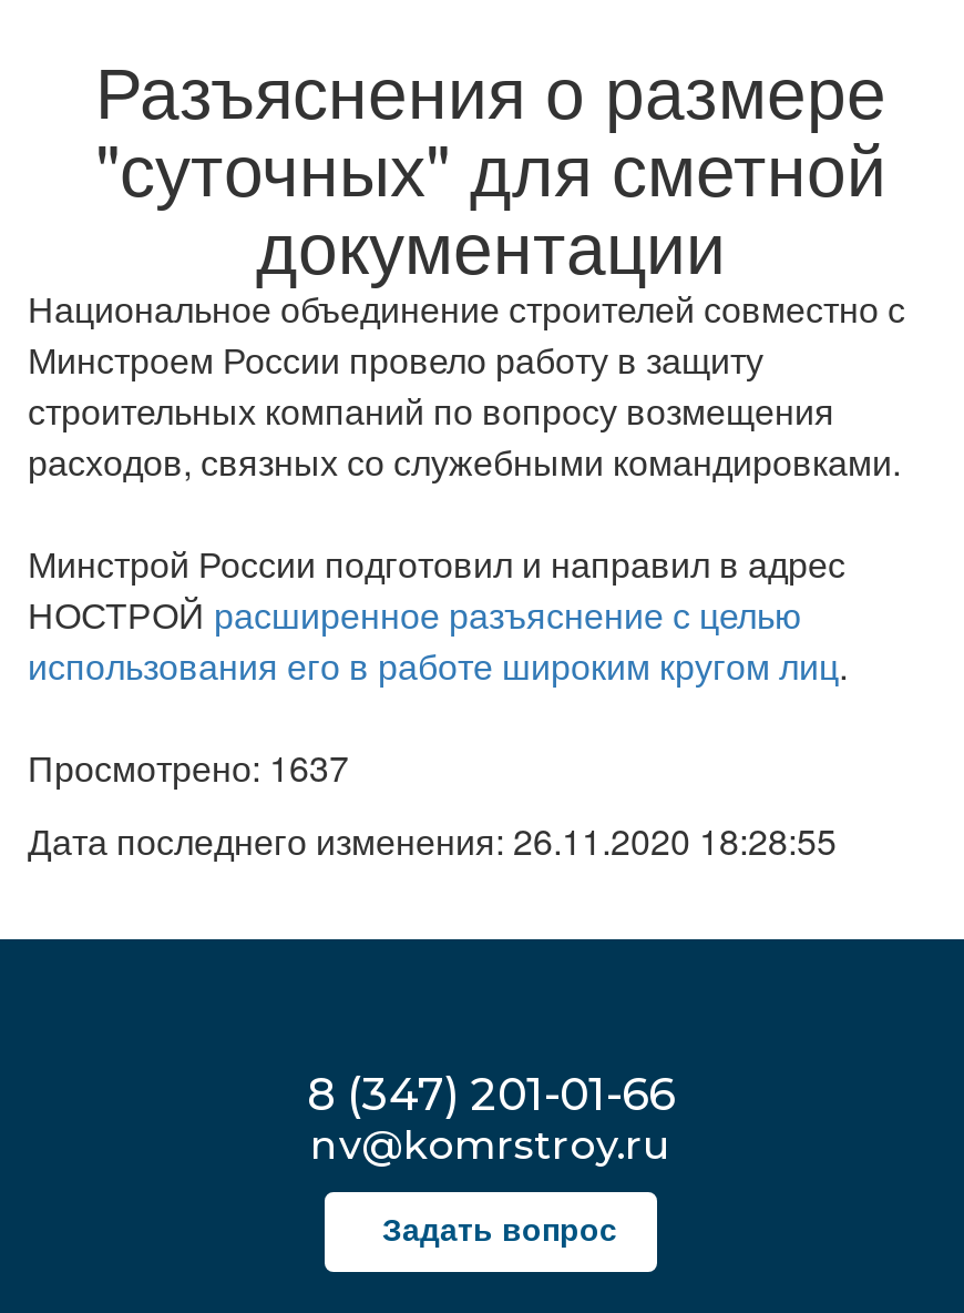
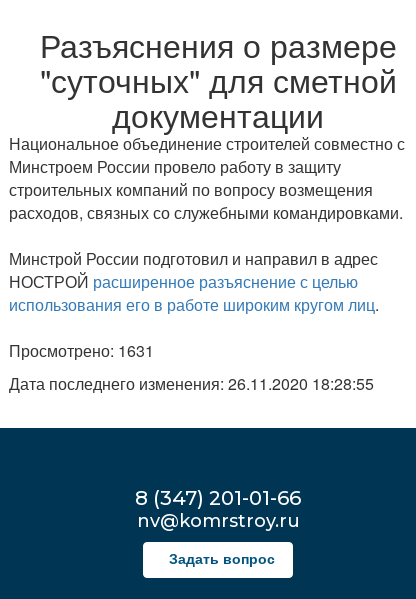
- Просмотрено: 1637
+ Просмотрено: 1631
